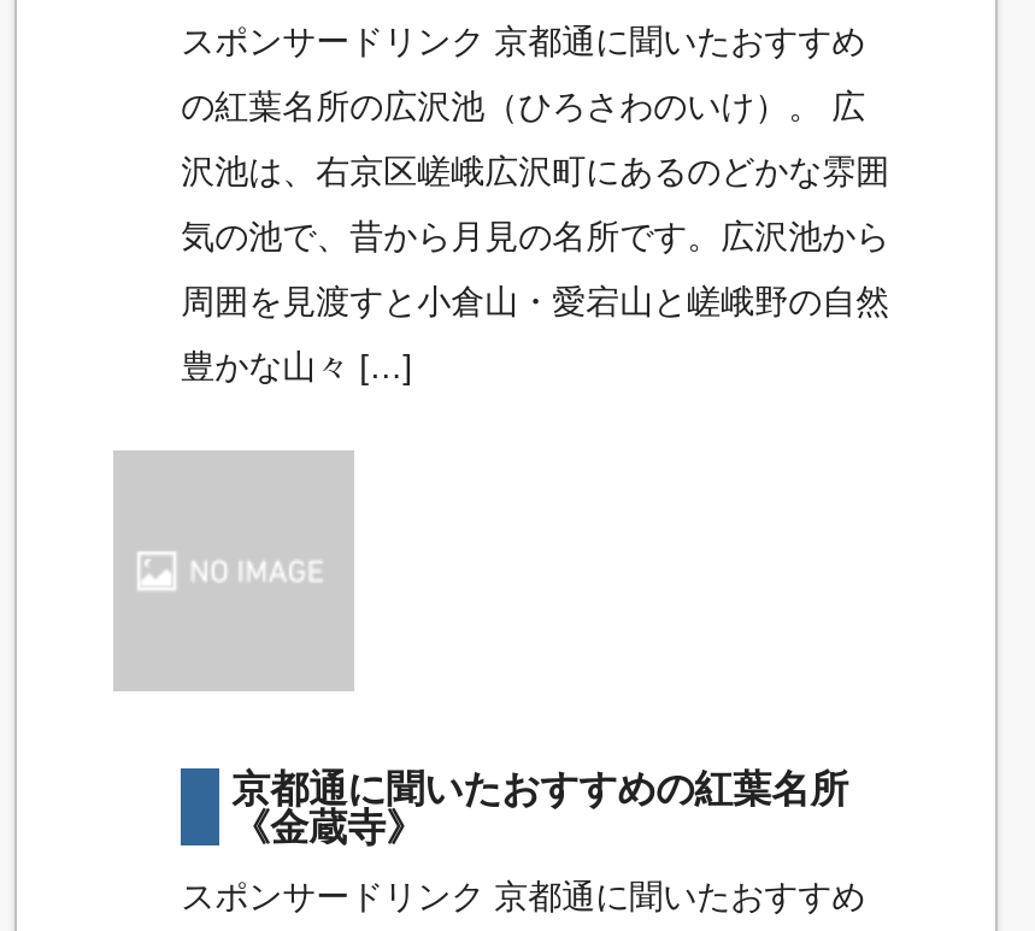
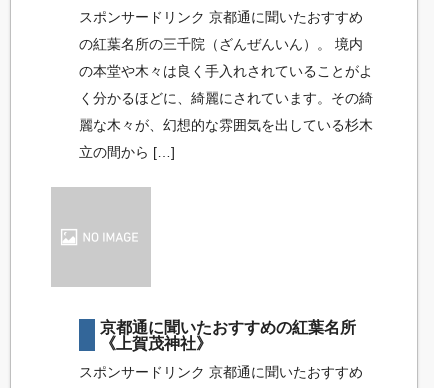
- の紅葉名所の広沢池（ひろさわのいけ）。 広
+ の紅葉名所の三千院（ざんぜんいん）。 境内

- 沢池は、右京区嵯峨広沢町にあるのどかな雰囲
+ の本堂や木々は良く手入れされていることがよ

- 気の池で、昔から月見の名所です。広沢池から
+ く分かるほどに、綺麗にされています。その綺

- 周囲を見渡すと小倉山・愛宕山と嵯峨野の自然
+ 麗な木々が、幻想的な雰囲気を出している杉木

- 豊かな山々 […]
+ 立の間から […]

- 《金蔵寺》
+ 《上賀茂神社》
